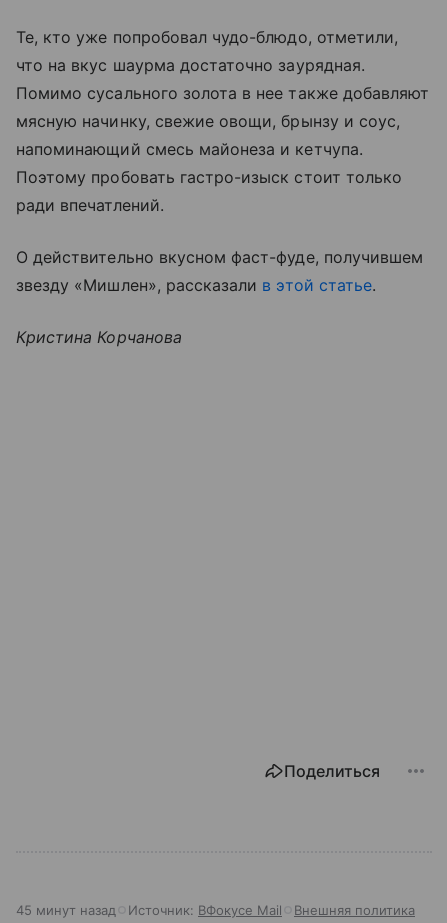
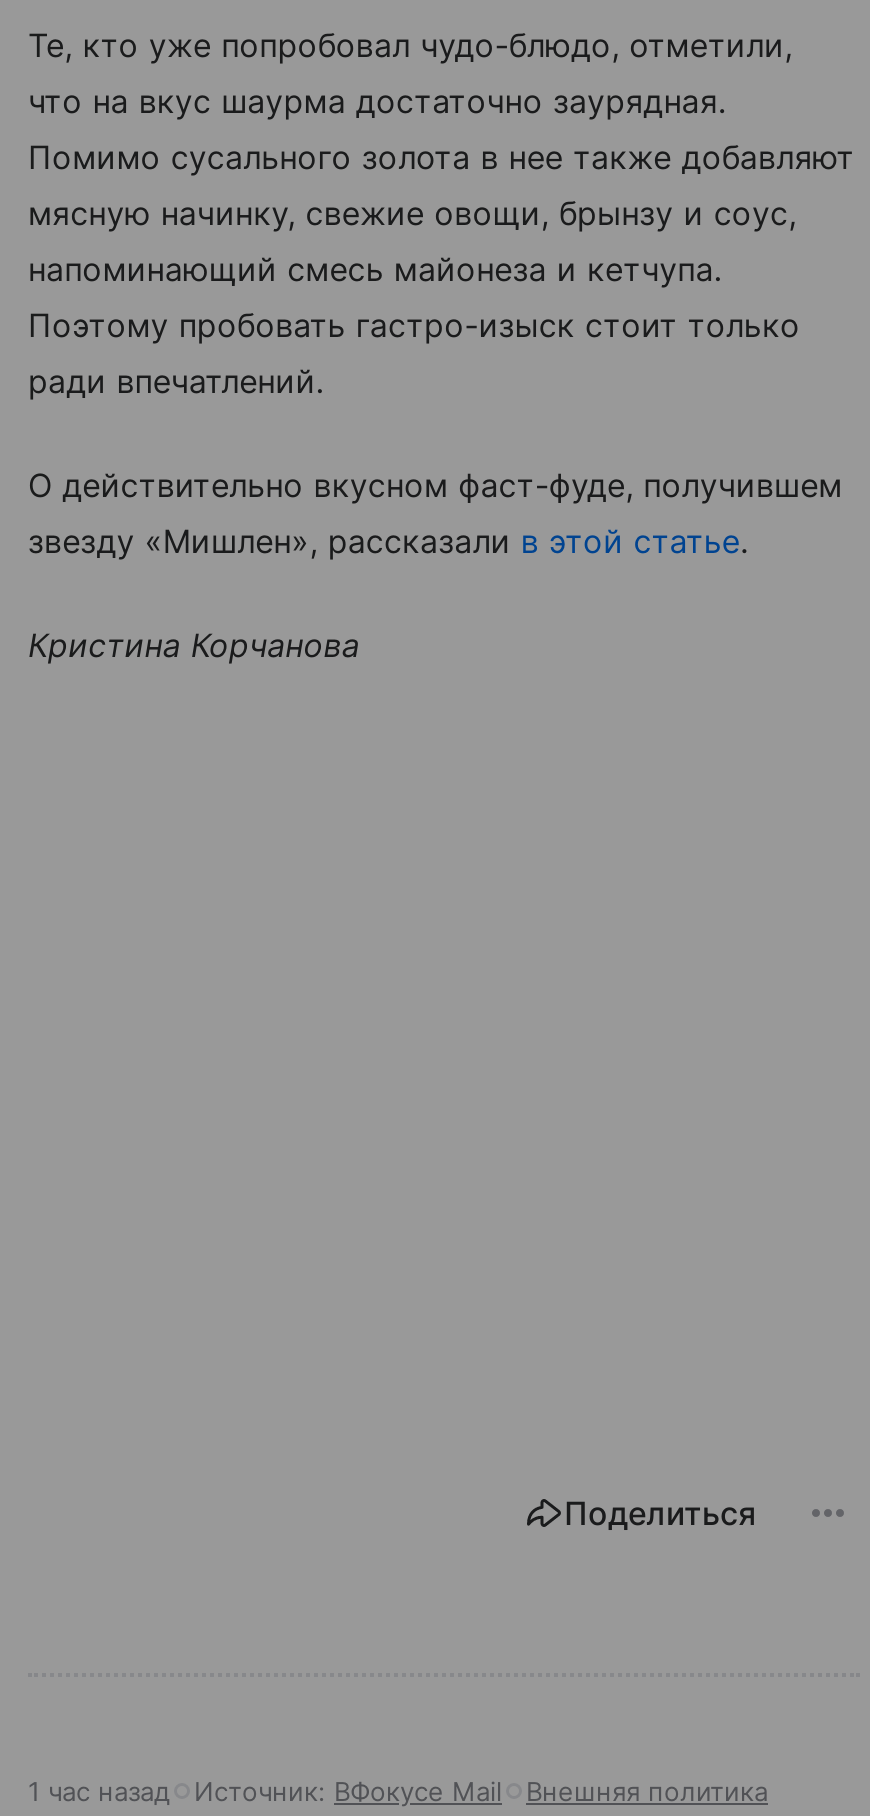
- 45 минут назад Источник: ВФокусе Mail Внешняя политика
+ 1 час назад Источник: ВФокусе Mail Внешняя политика
